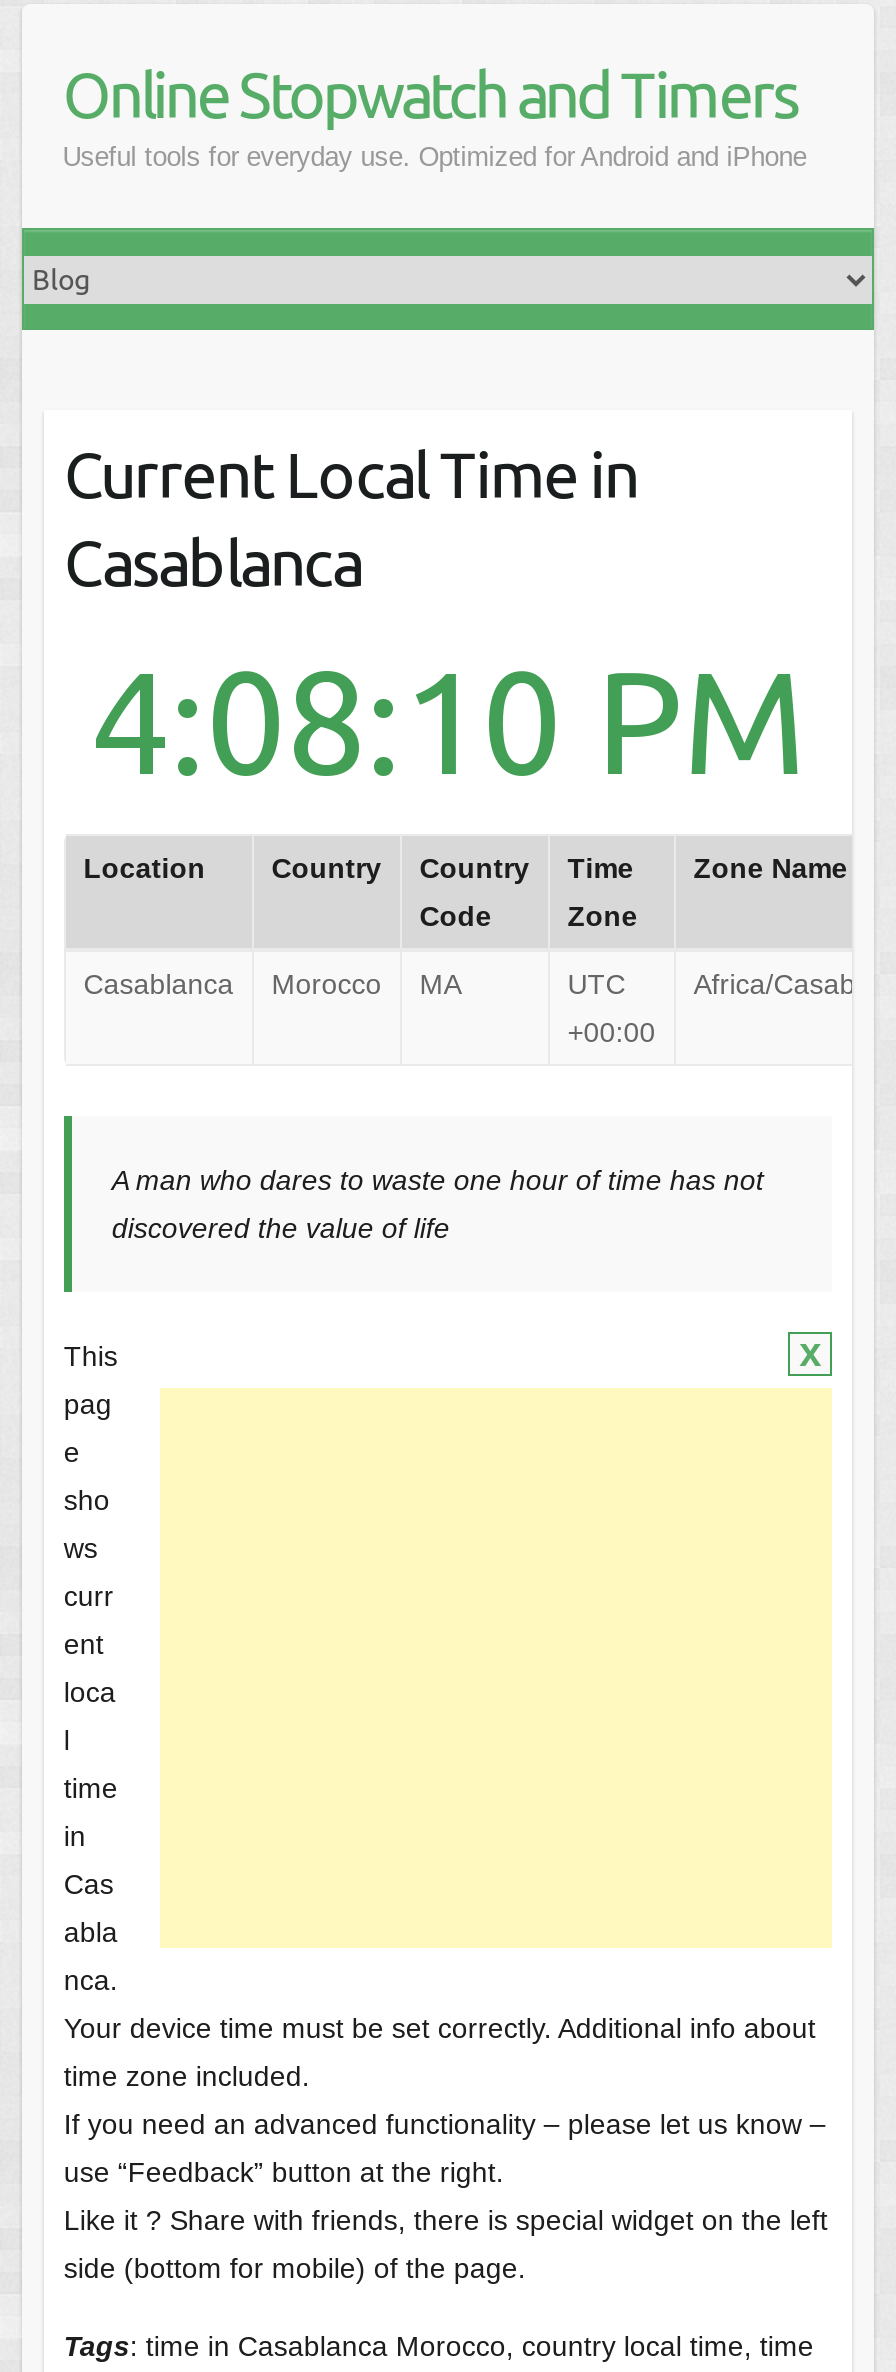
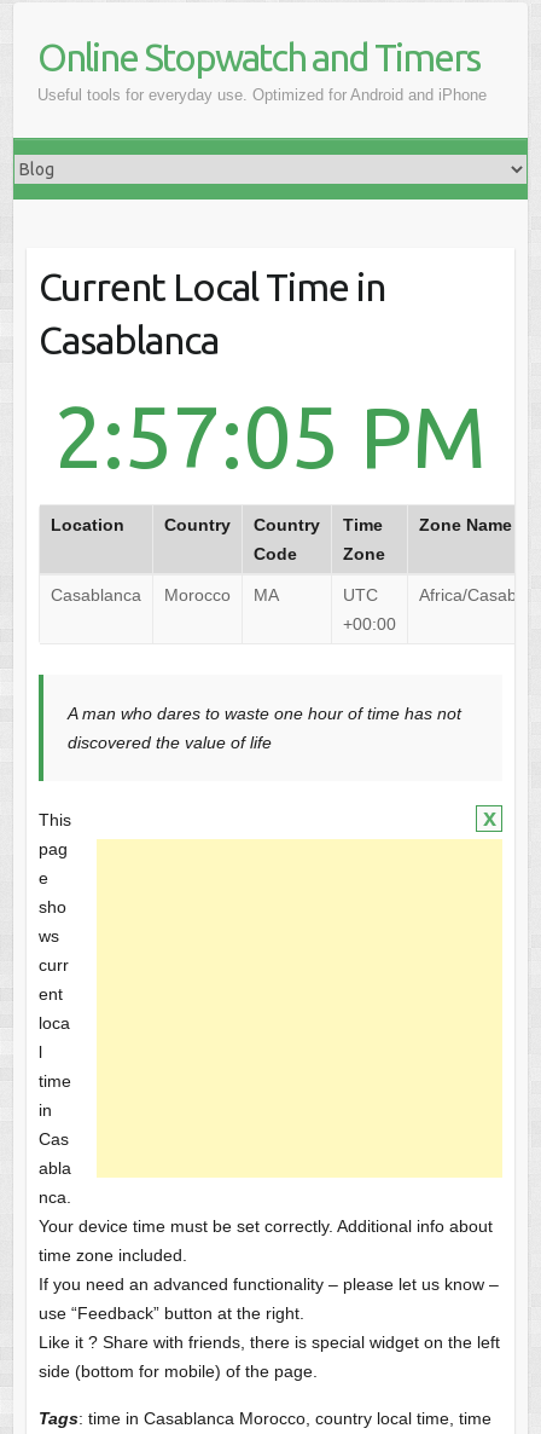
- 4:08:10 PM
+ 2:57:05 PM
